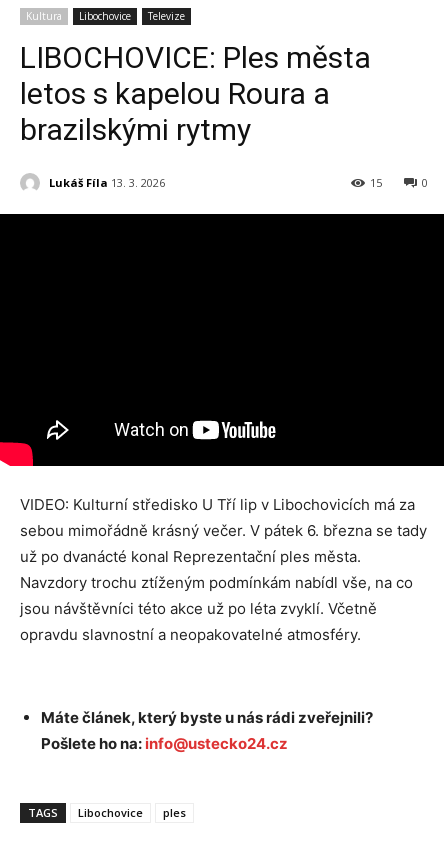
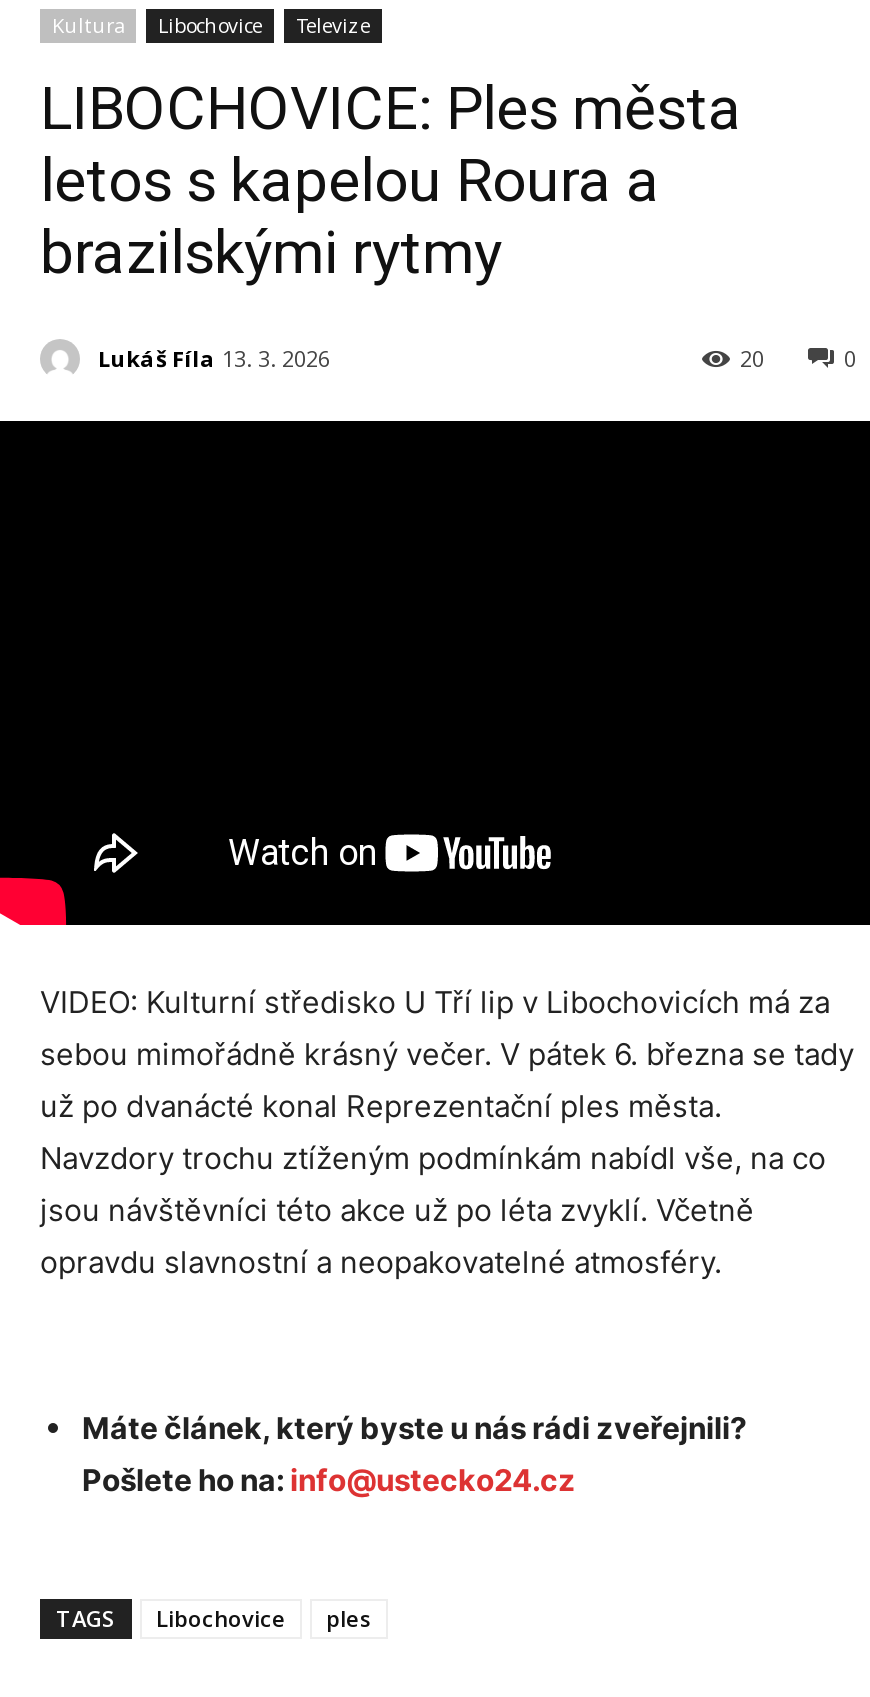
- 15
+ 20
